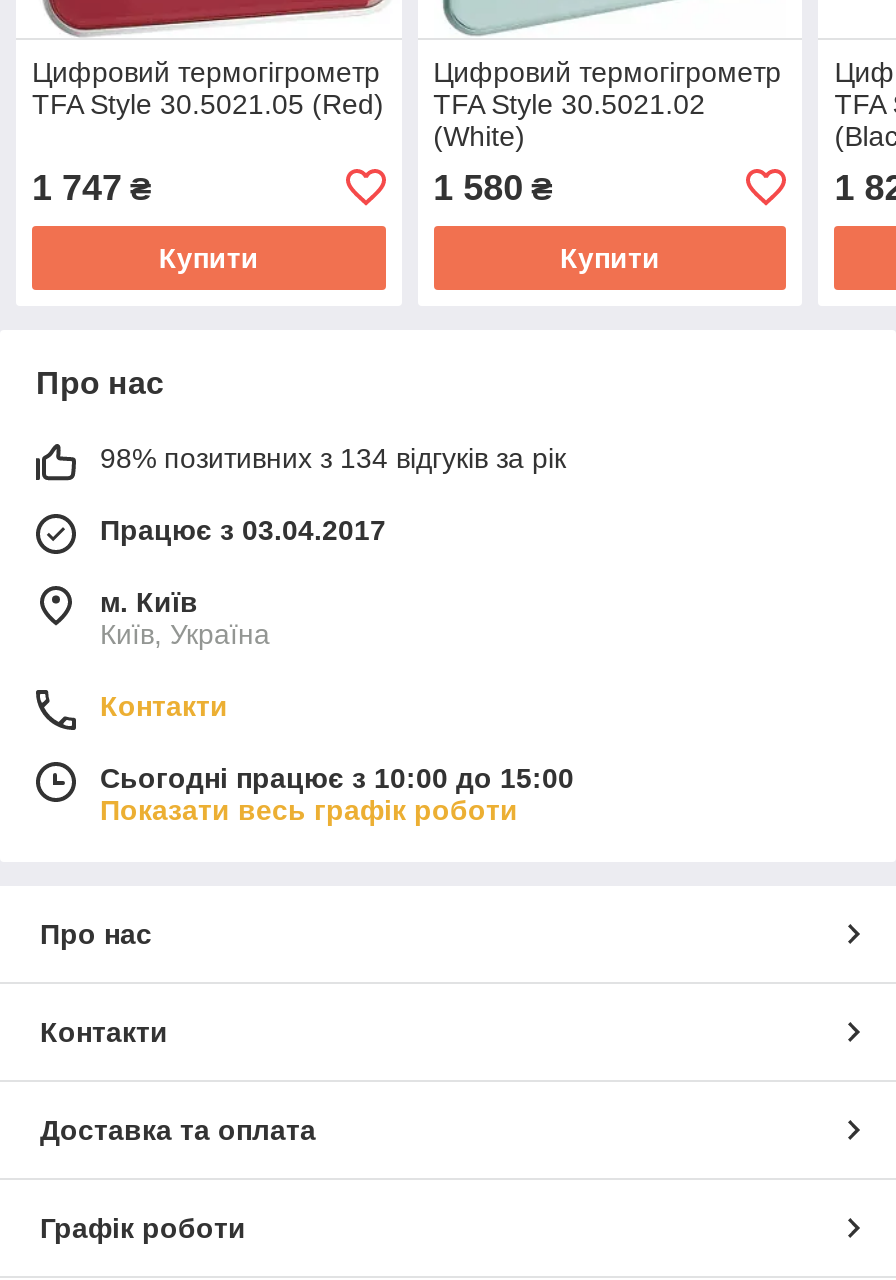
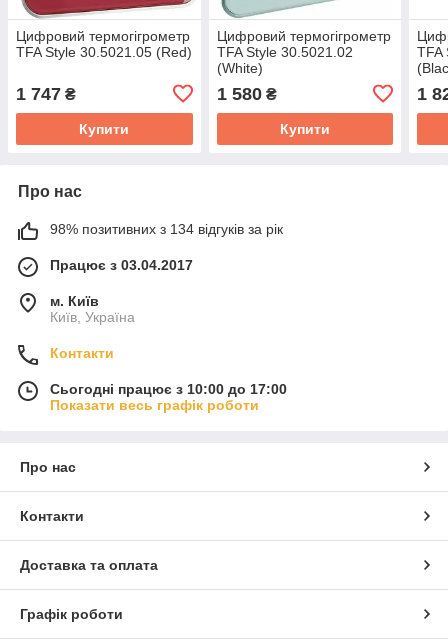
- Сьогодні працює з 10:00 до 15:00
+ Сьогодні працює з 10:00 до 17:00
